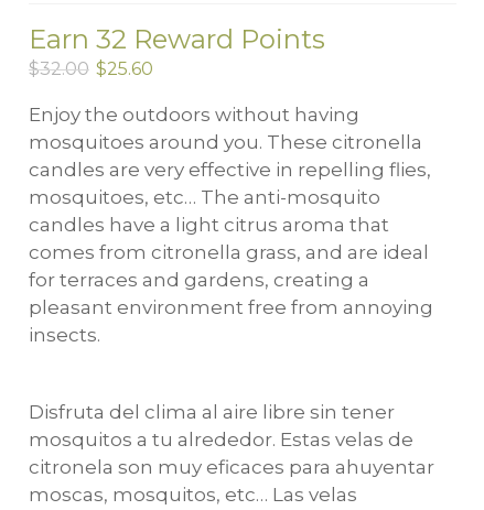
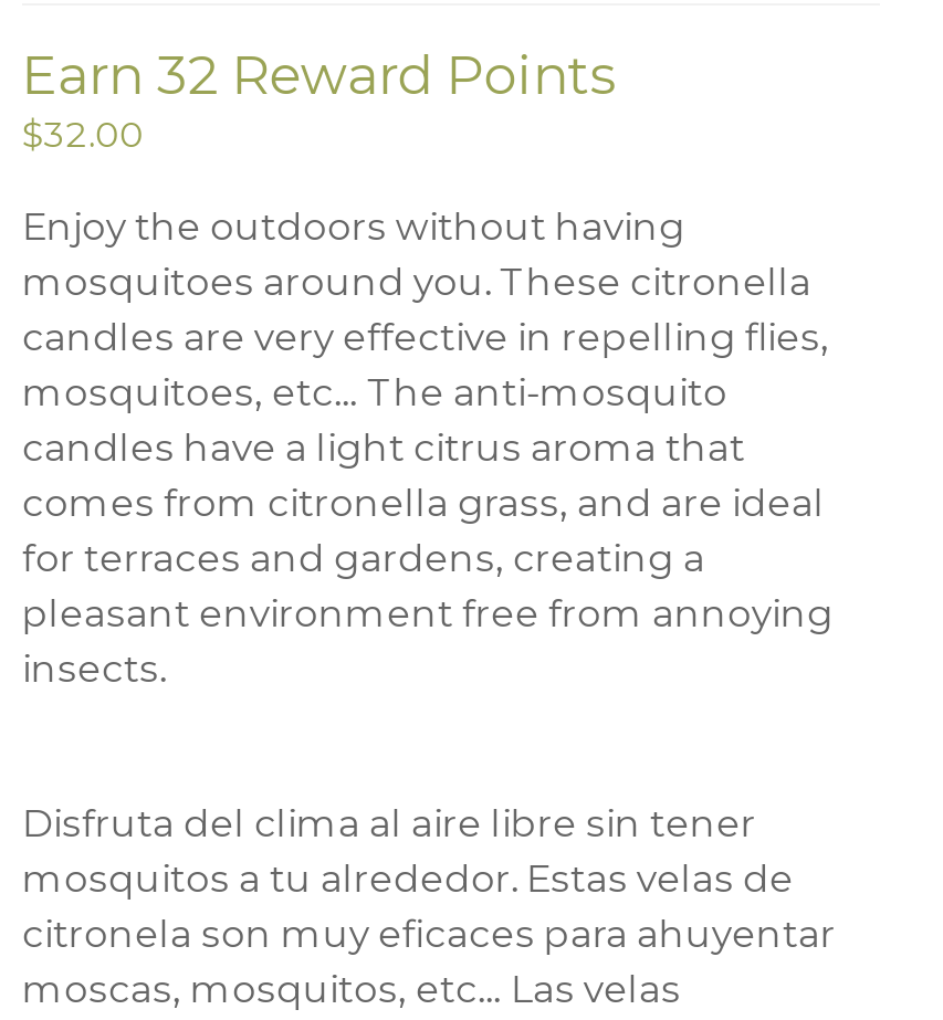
- $32.00 $25.60
+ $32.00
